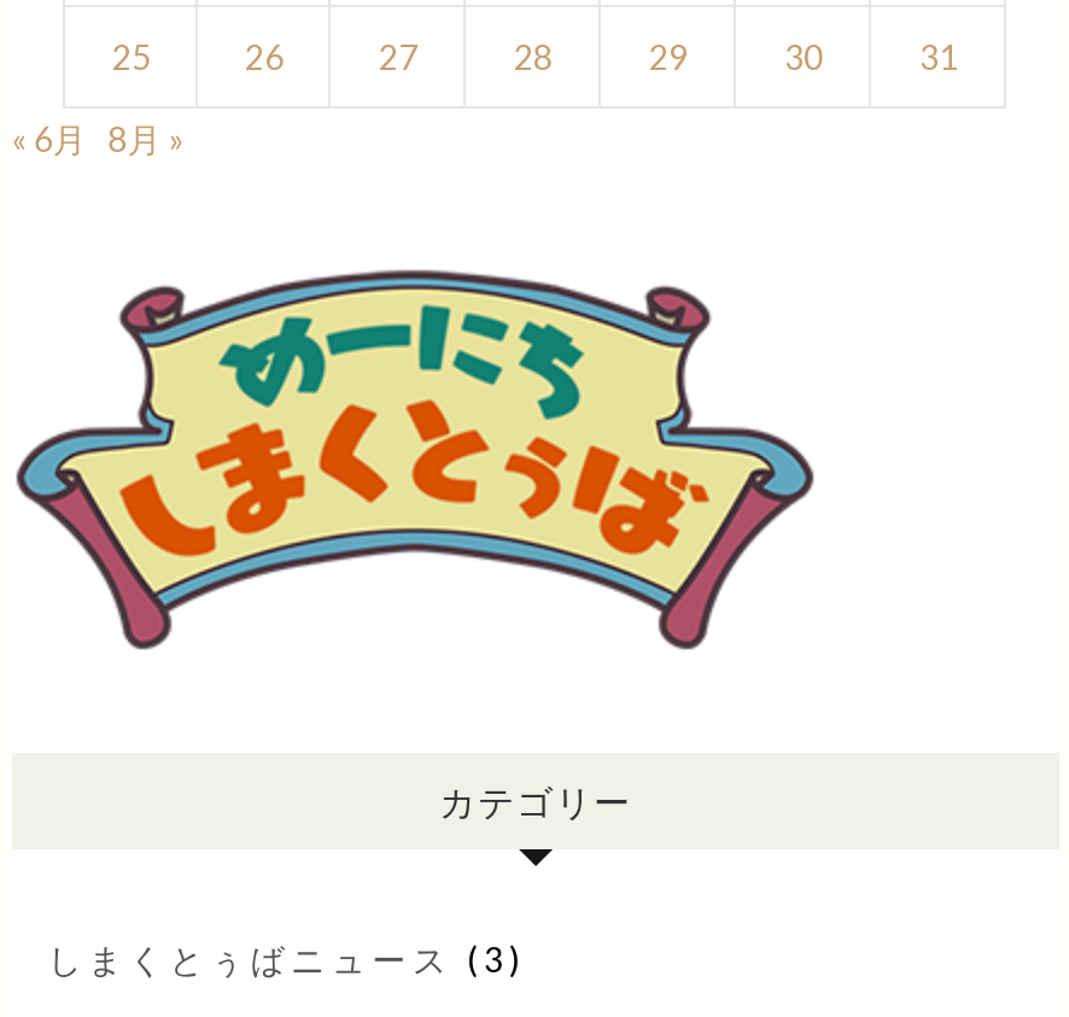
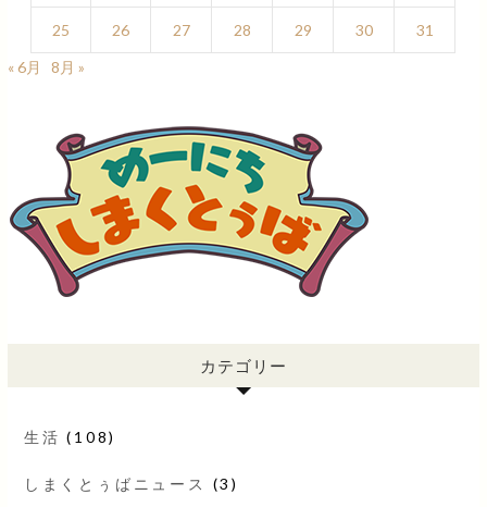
+ 生活(108)
